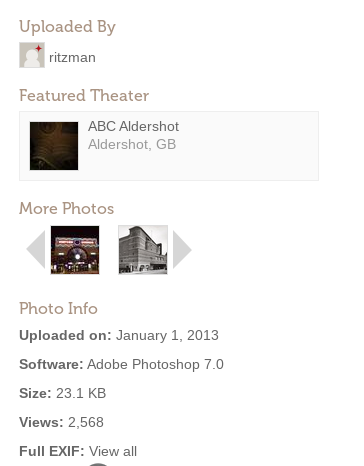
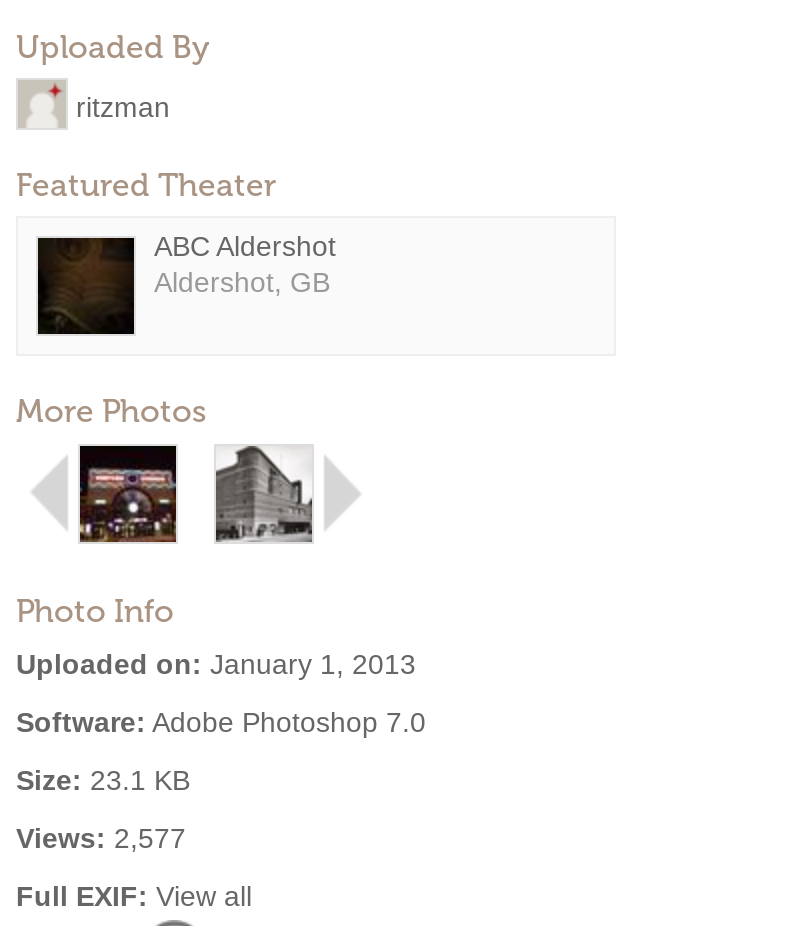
- Views: 2,568
+ Views: 2,577
